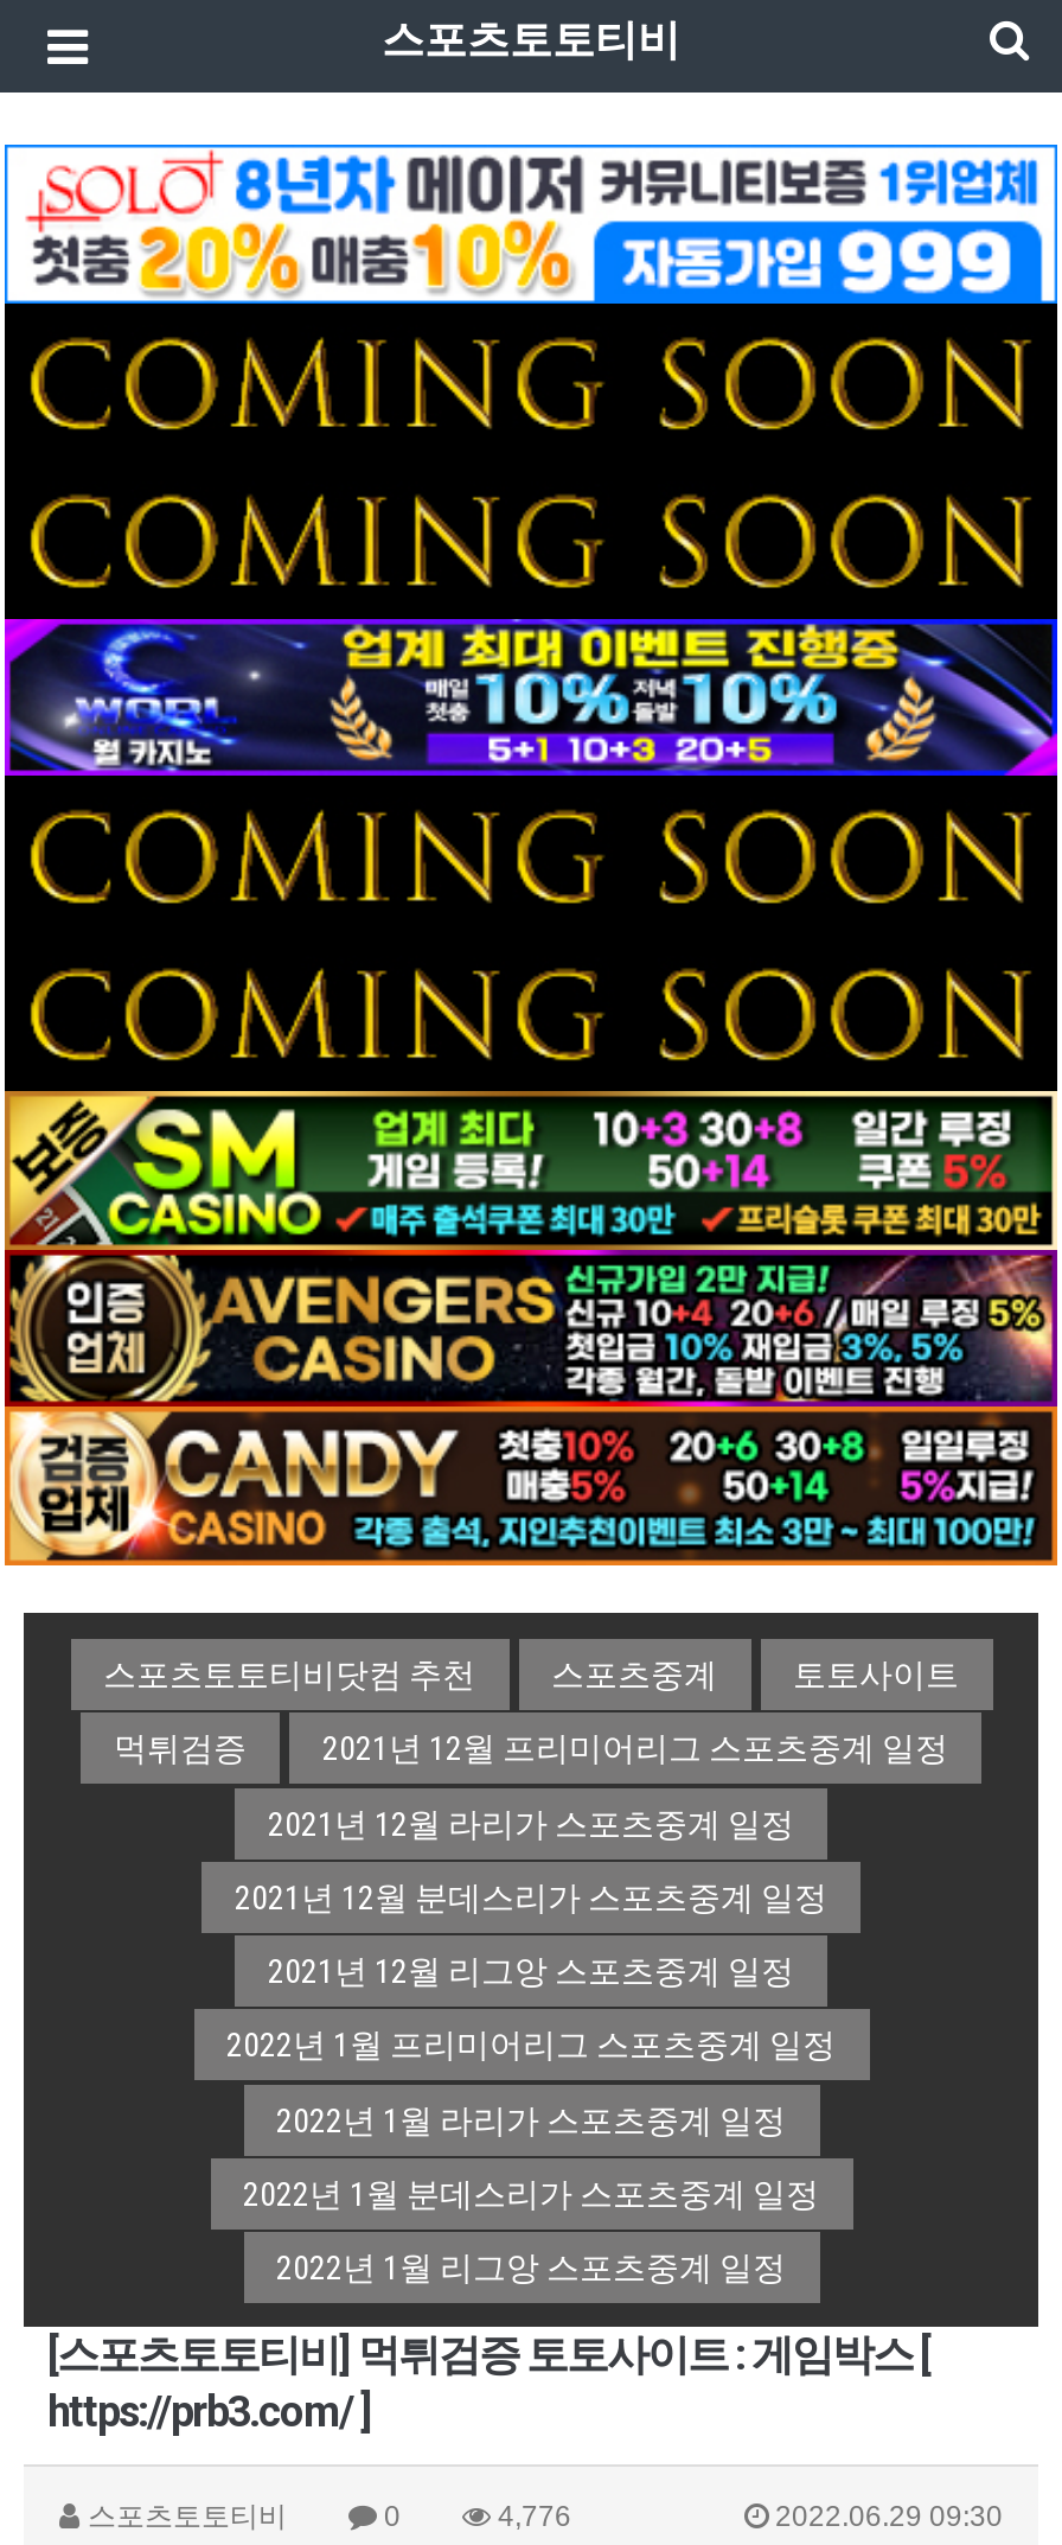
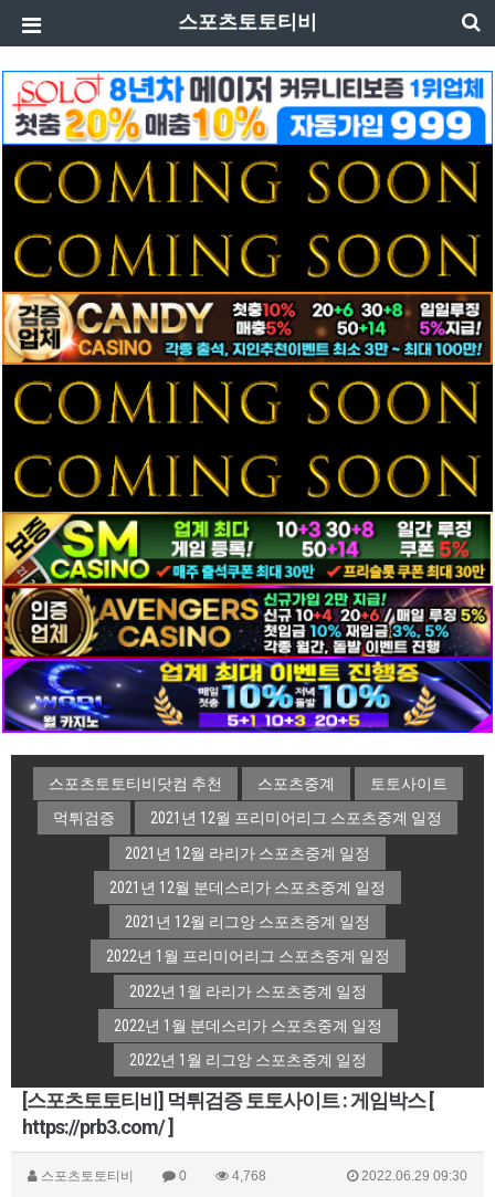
- [image]
+ [image]

- [image]
+ [image]

- 4,776
+ 4,768
